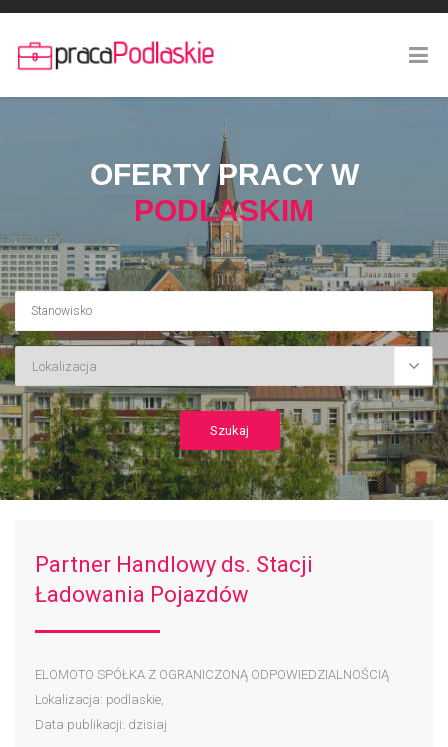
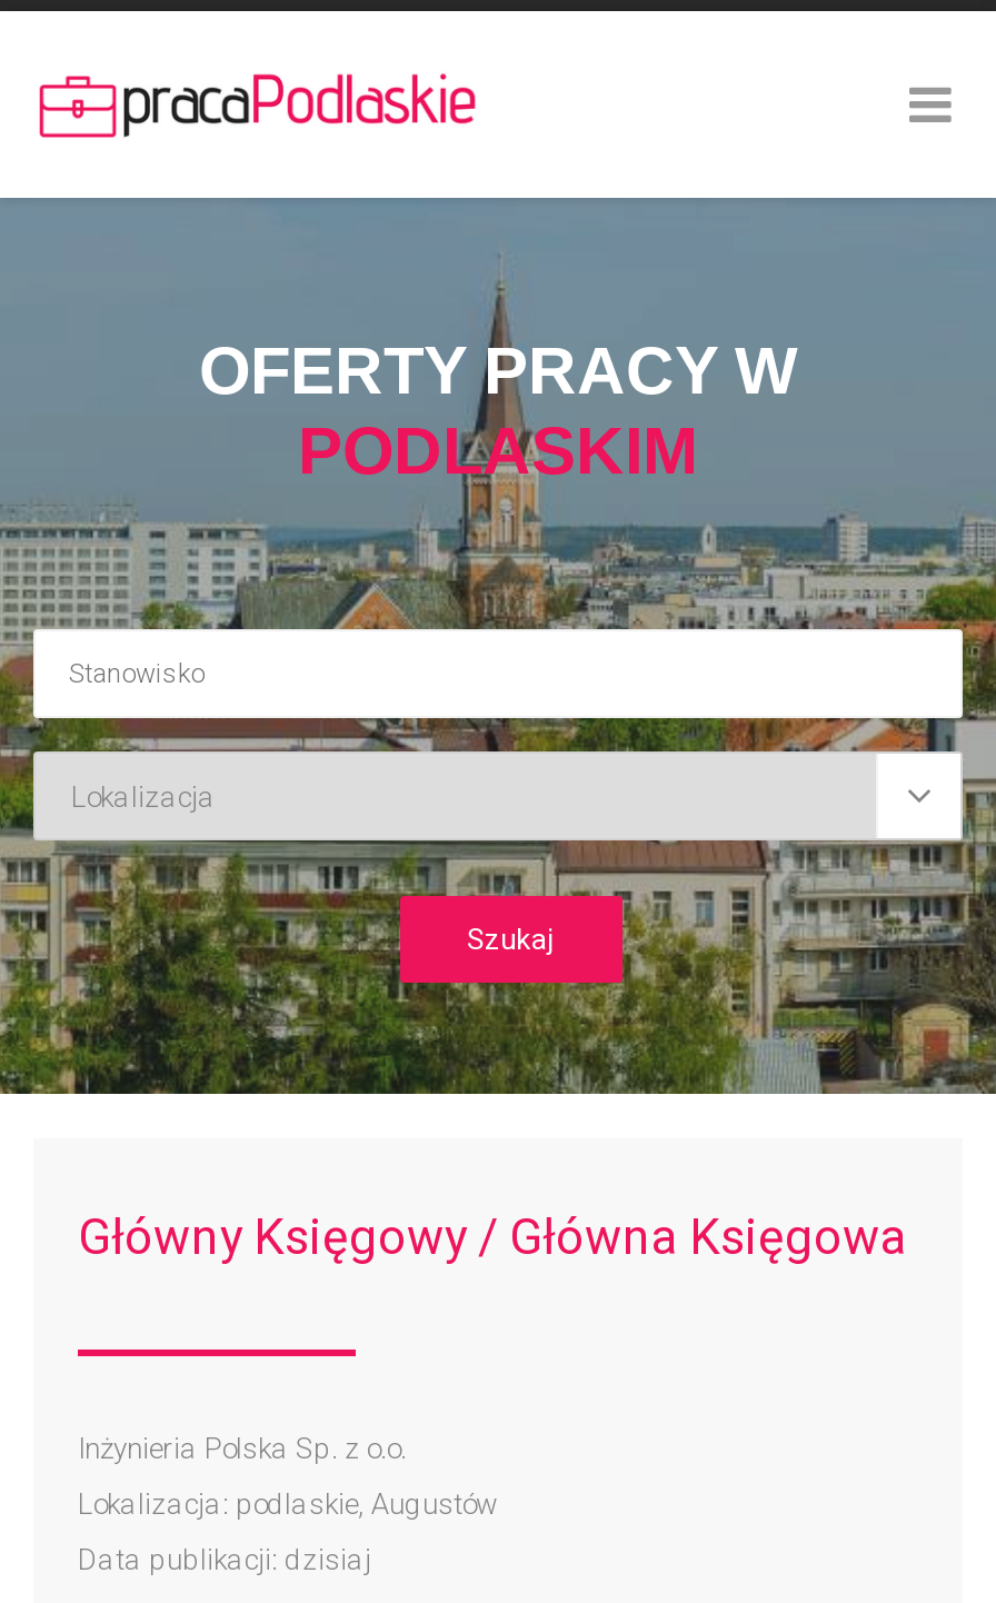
- Partner Handlowy ds. Stacji
- Ładowania Pojazdów
+ Główny Księgowy / Główna Księgowa

- ELOMOTO SPÓŁKA Z OGRANICZONĄ ODPOWIEDZIALNOŚCIĄ
+ Inżynieria Polska Sp. z o.o.

- Lokalizacja: podlaskie,
+ Lokalizacja: podlaskie, Augustów
